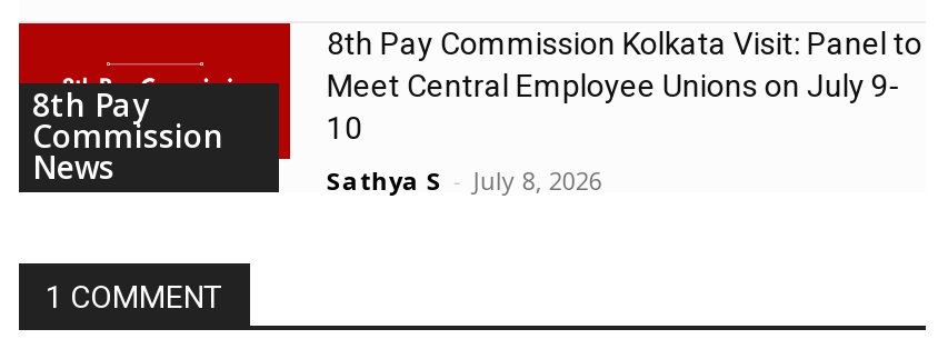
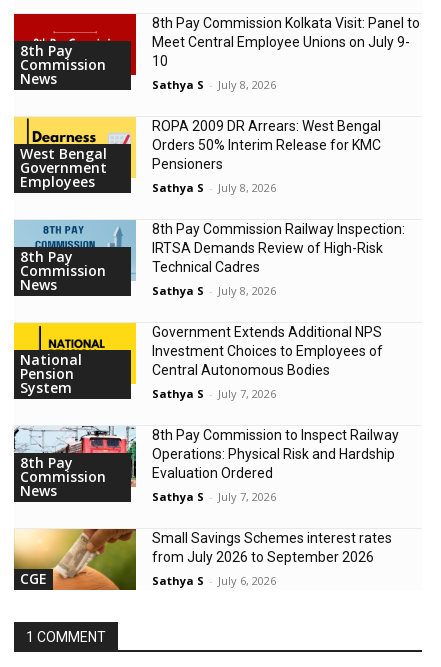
+ [image]
+ West Bengal
+ Government
+ Employees

+ [image]
+ National
+ Pension
+ System

+ [image]
+ 8th Pay
+ Commission
+ News

+ [image]
+ 8th Pay
+ Commission
+ News

+ CGE

+ ROPA 2009 DR Arrears: West Bengal
+ Orders 50% Interim Release for KMC
+ Pensioners
+ Sathya S - July 8, 2026

+ 8th Pay Commission Railway Inspection:
+ IRTSA Demands Review of High-Risk
+ Technical Cadres
+ Sathya S - July 8, 2026

+ Government Extends Additional NPS
+ Investment Choices to Employees of
+ Central Autonomous Bodies
+ Sathya S - July 7, 2026

+ 8th Pay Commission to Inspect Railway
+ Operations: Physical Risk and Hardship
+ Evaluation Ordered
+ Sathya S - July 7, 2026

+ Small Savings Schemes interest rates
+ from July 2026 to September 2026
+ Sathya S - July 6, 2026
